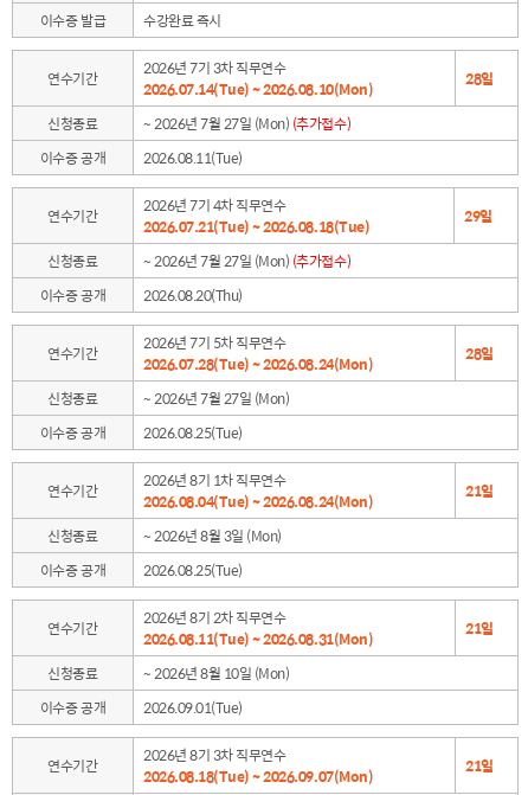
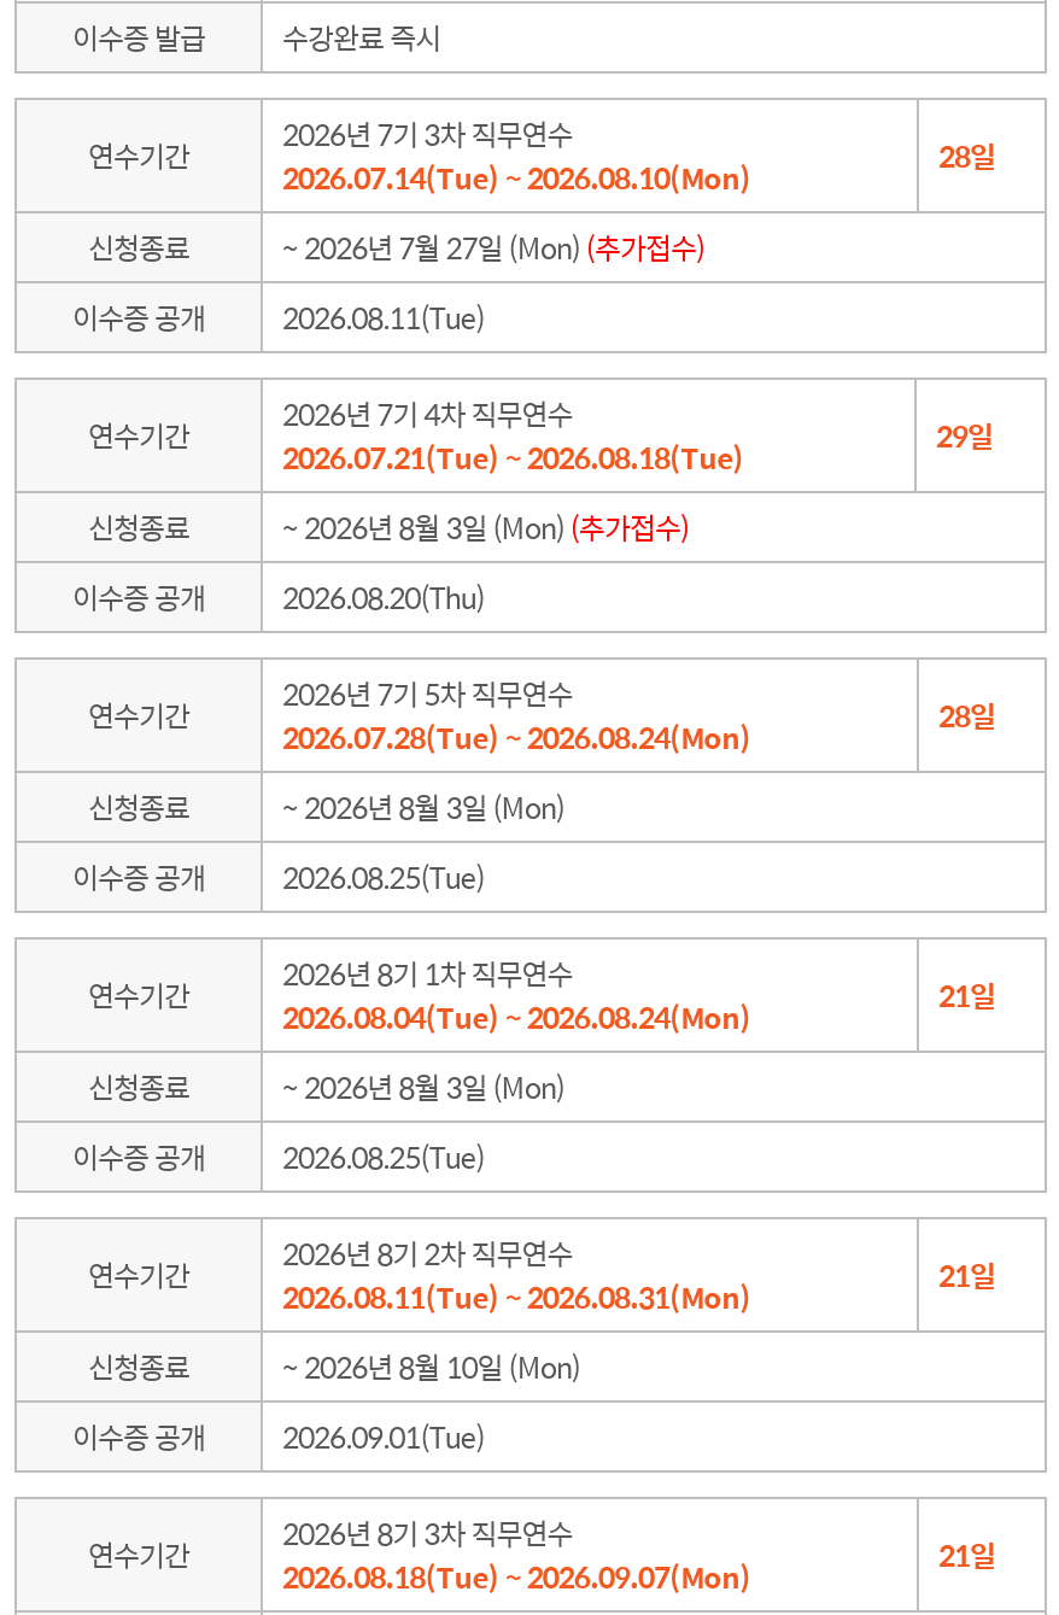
- ~ 2026년 7월 27일 (Mon) (추가접수)
+ ~ 2026년 8월 3일 (Mon) (추가접수)

- ~ 2026년 7월 27일 (Mon)
+ ~ 2026년 8월 3일 (Mon)
